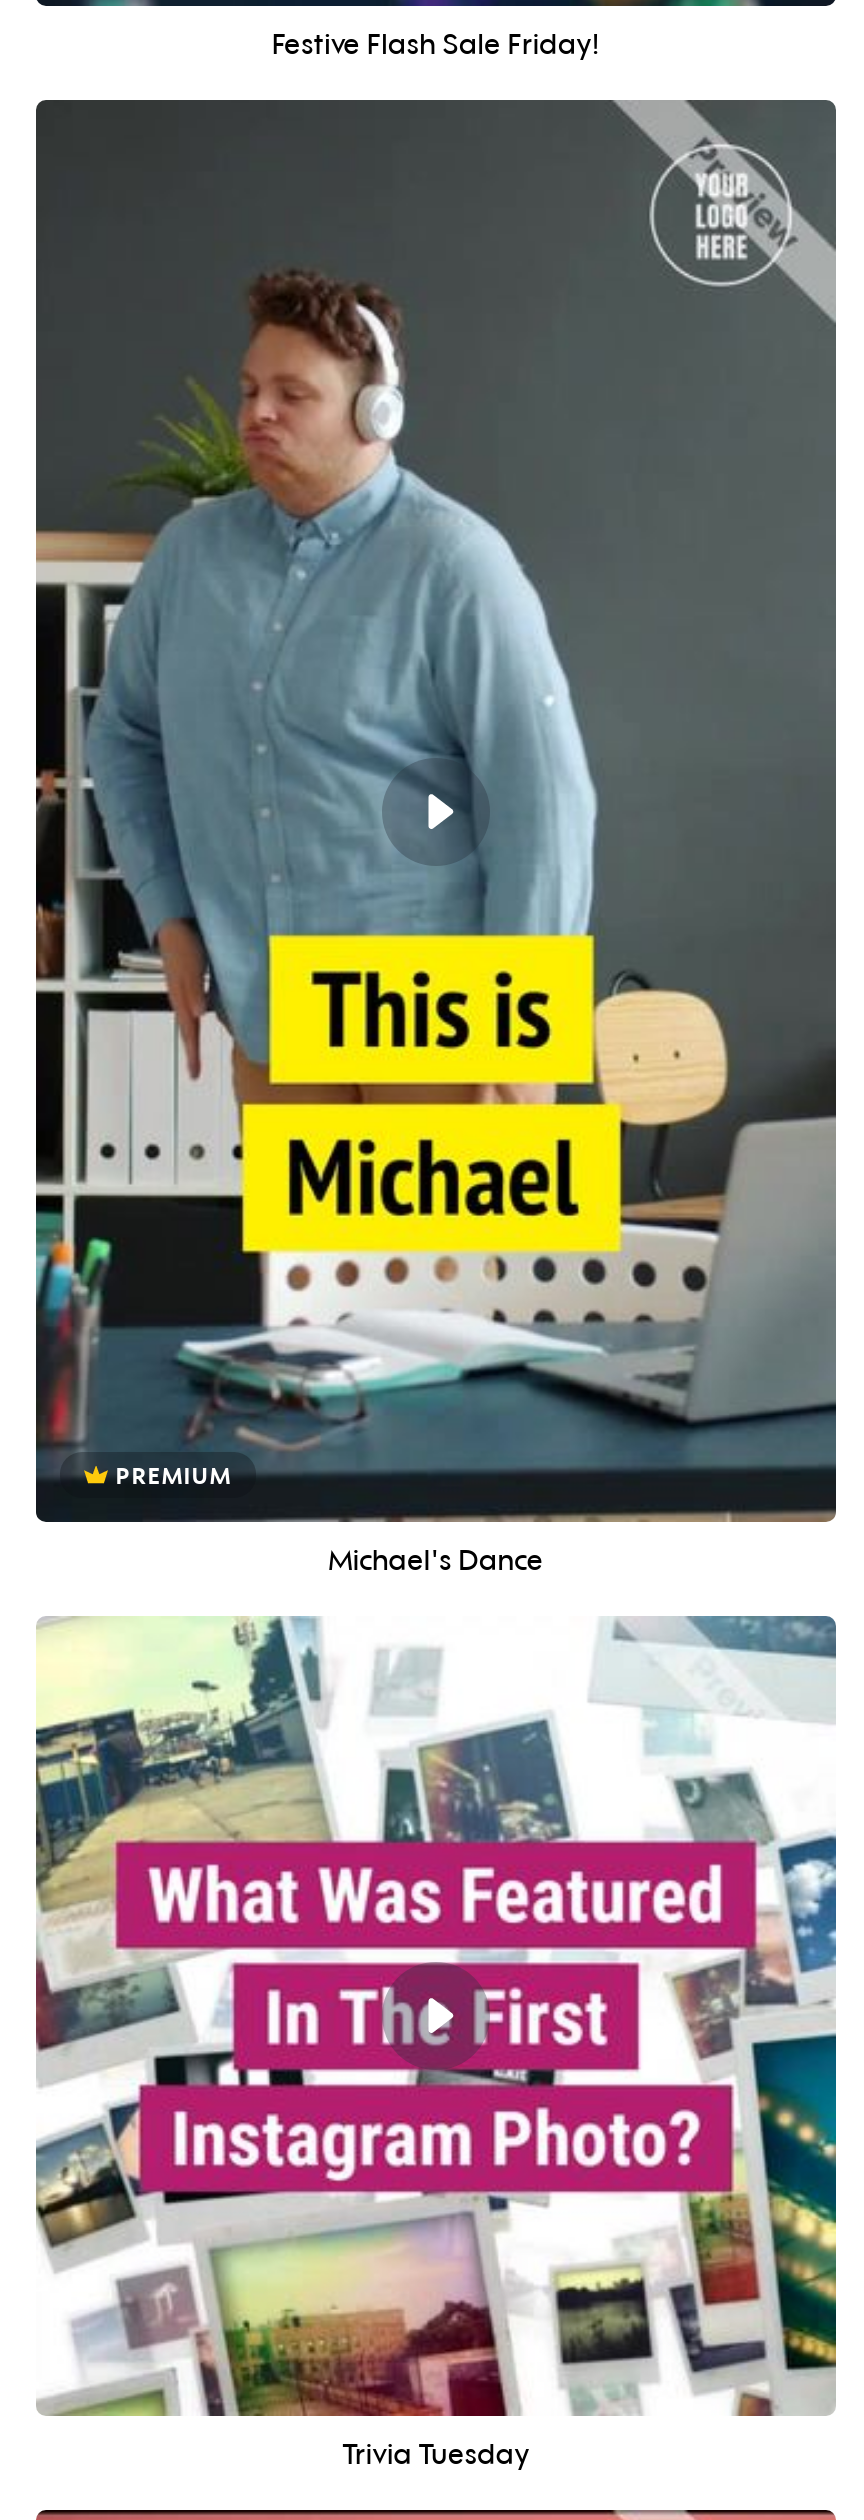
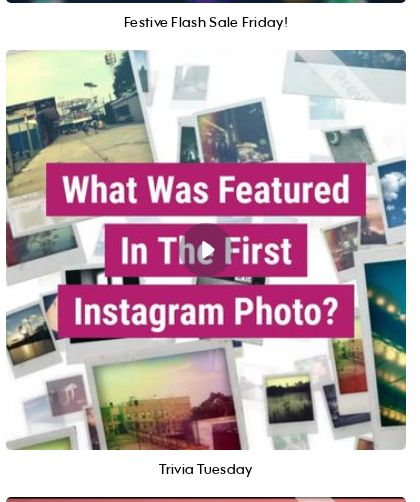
- [image]
- PREMIUM
- Michael's Dance
